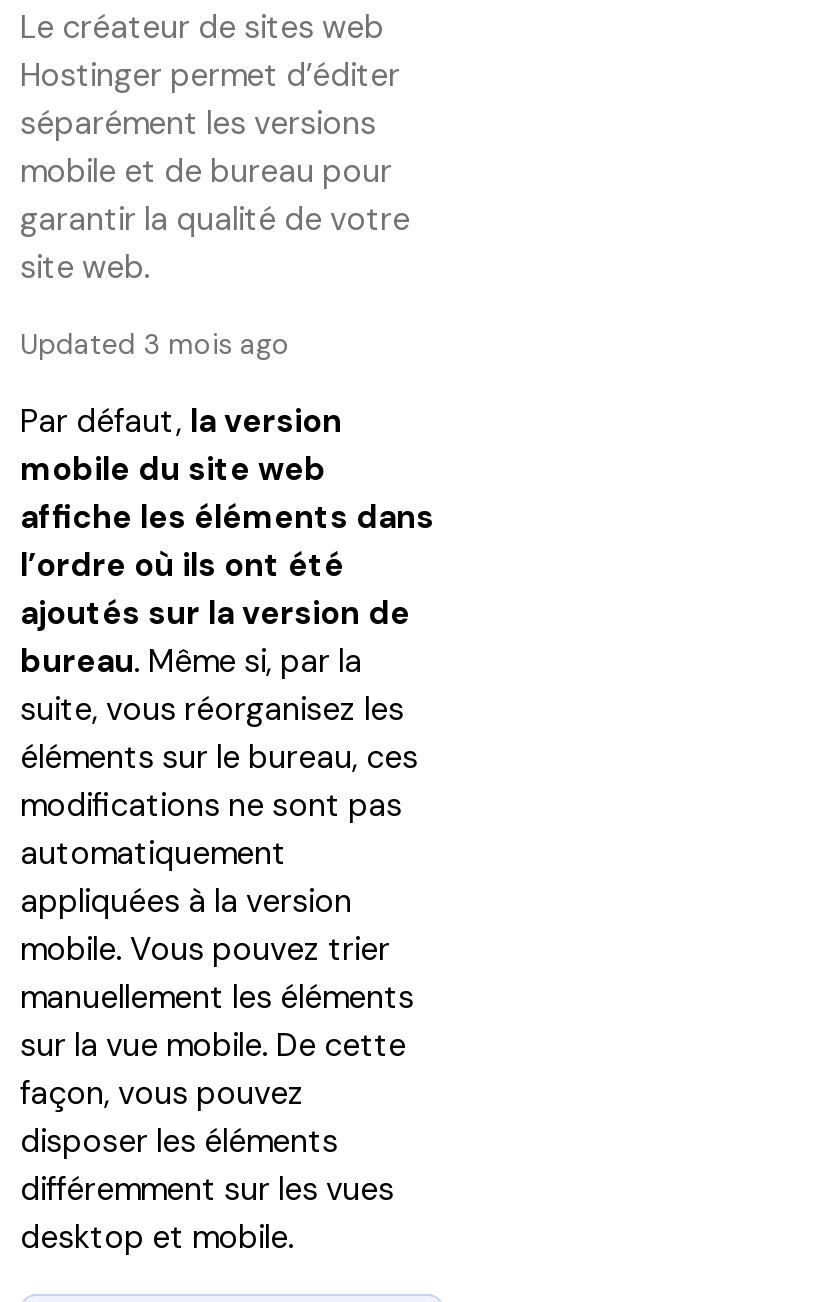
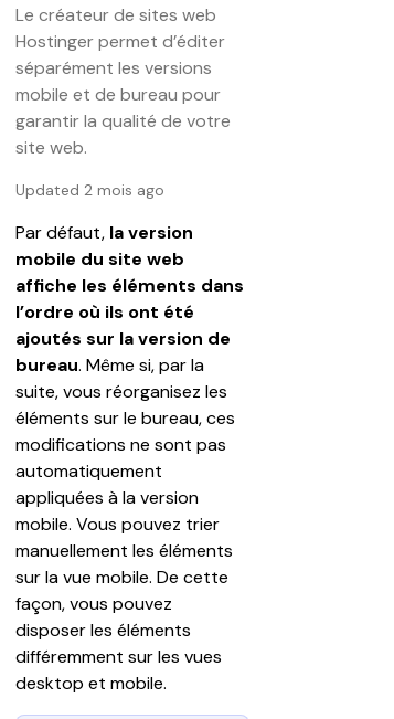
- Updated 3 mois ago
+ Updated 2 mois ago
